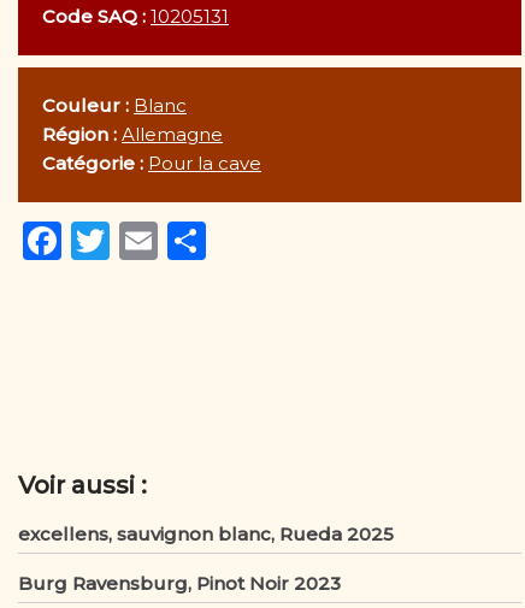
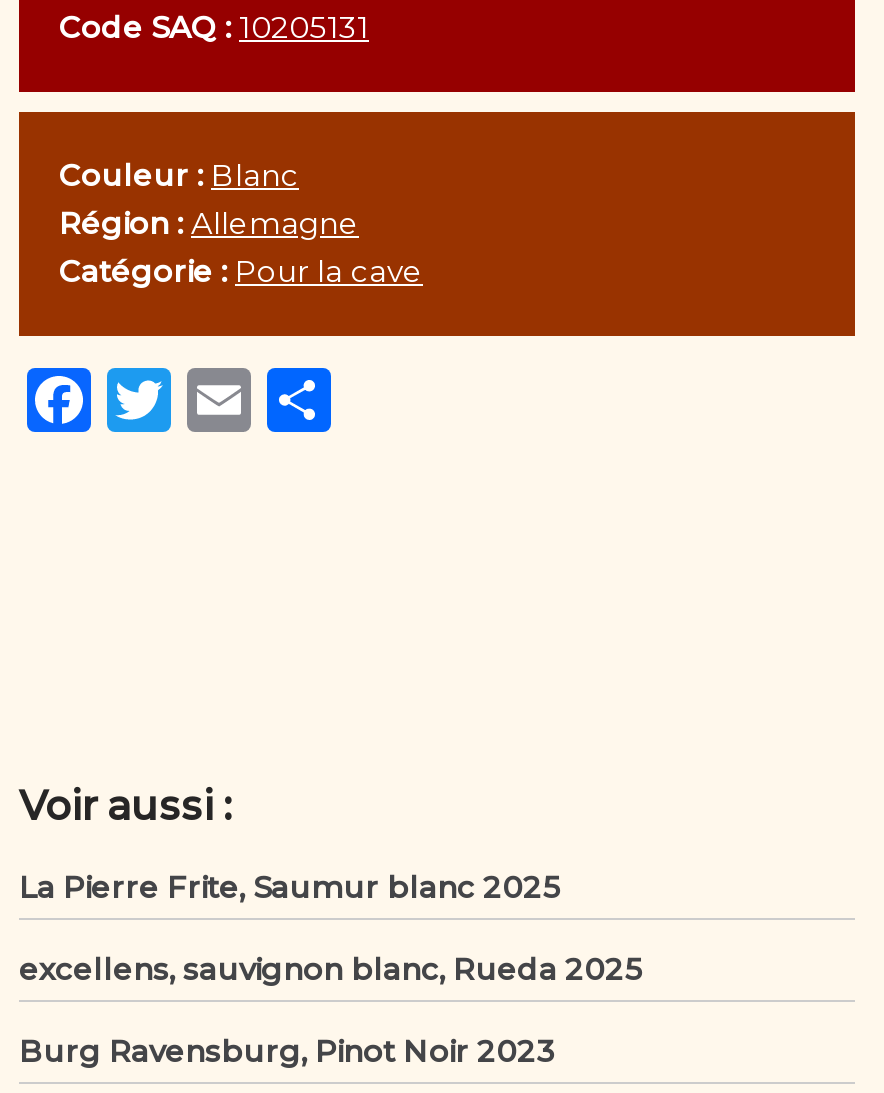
+ La Pierre Frite, Saumur blanc 2025
